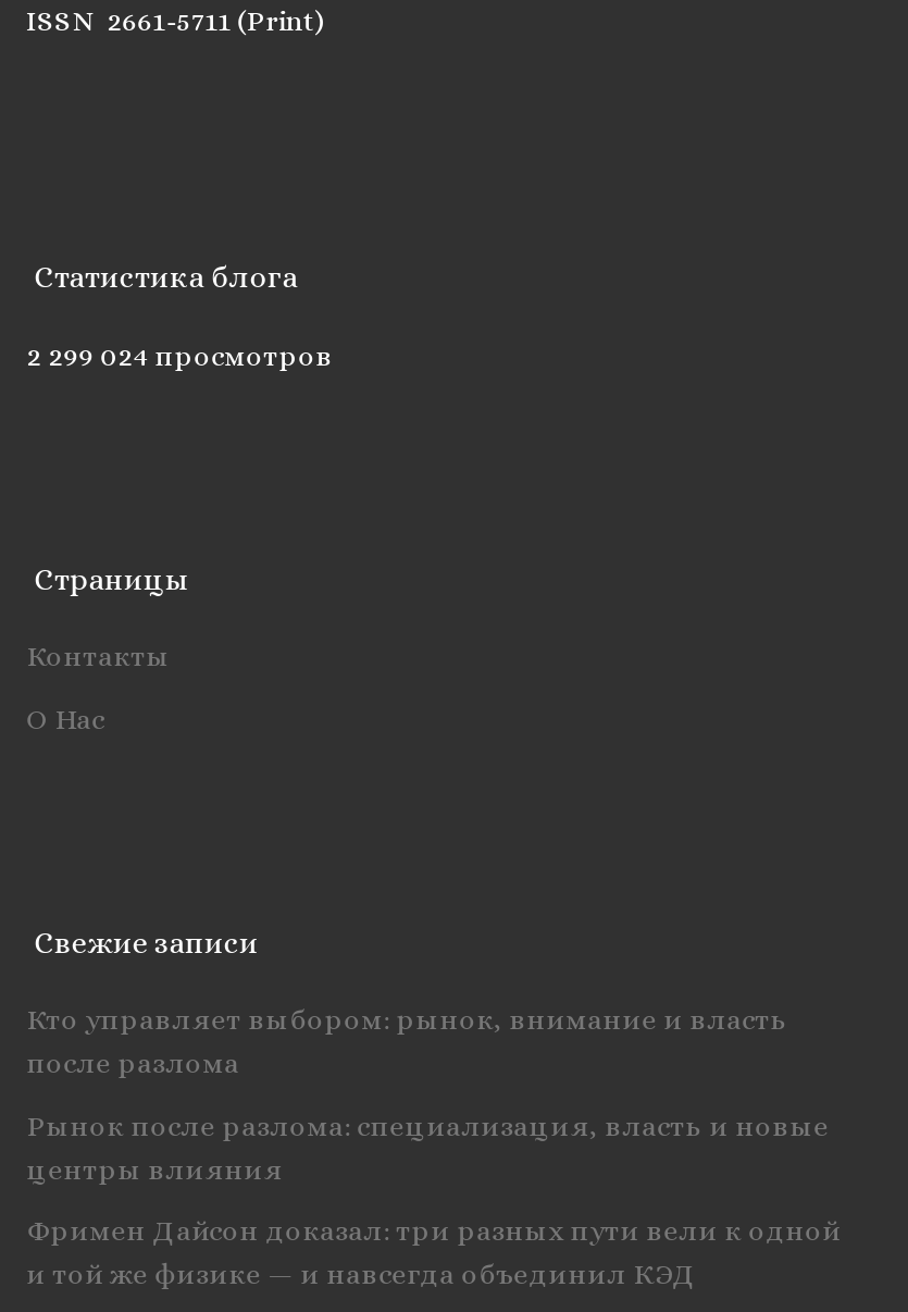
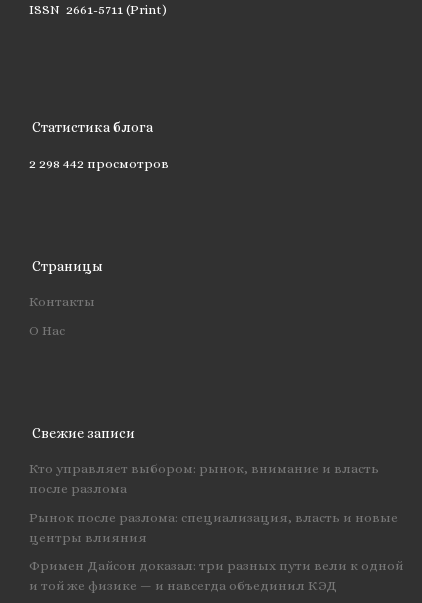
- 2 299 024 просмотров
+ 2 298 442 просмотров
